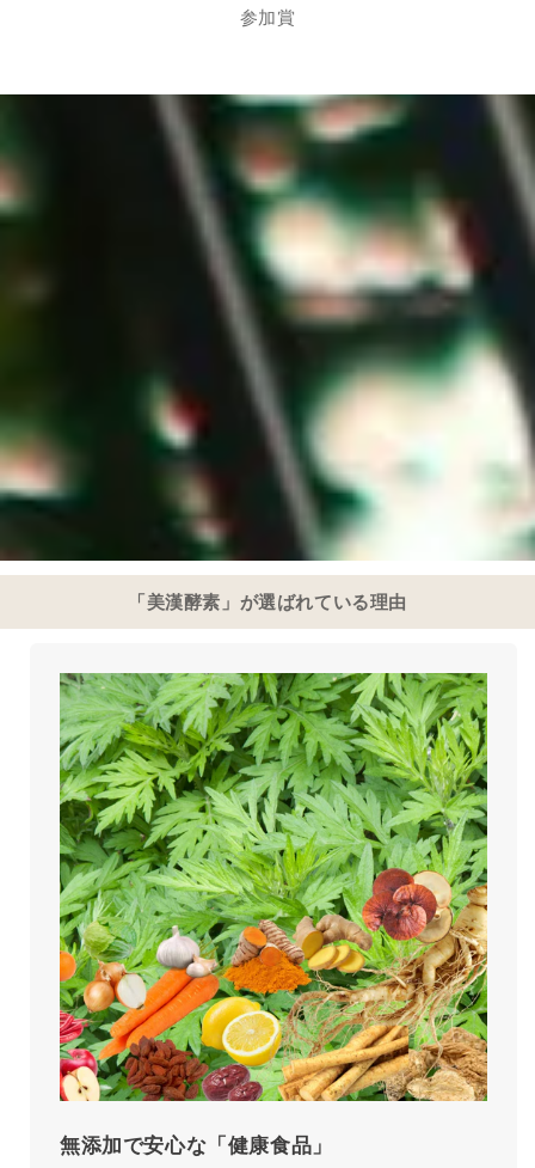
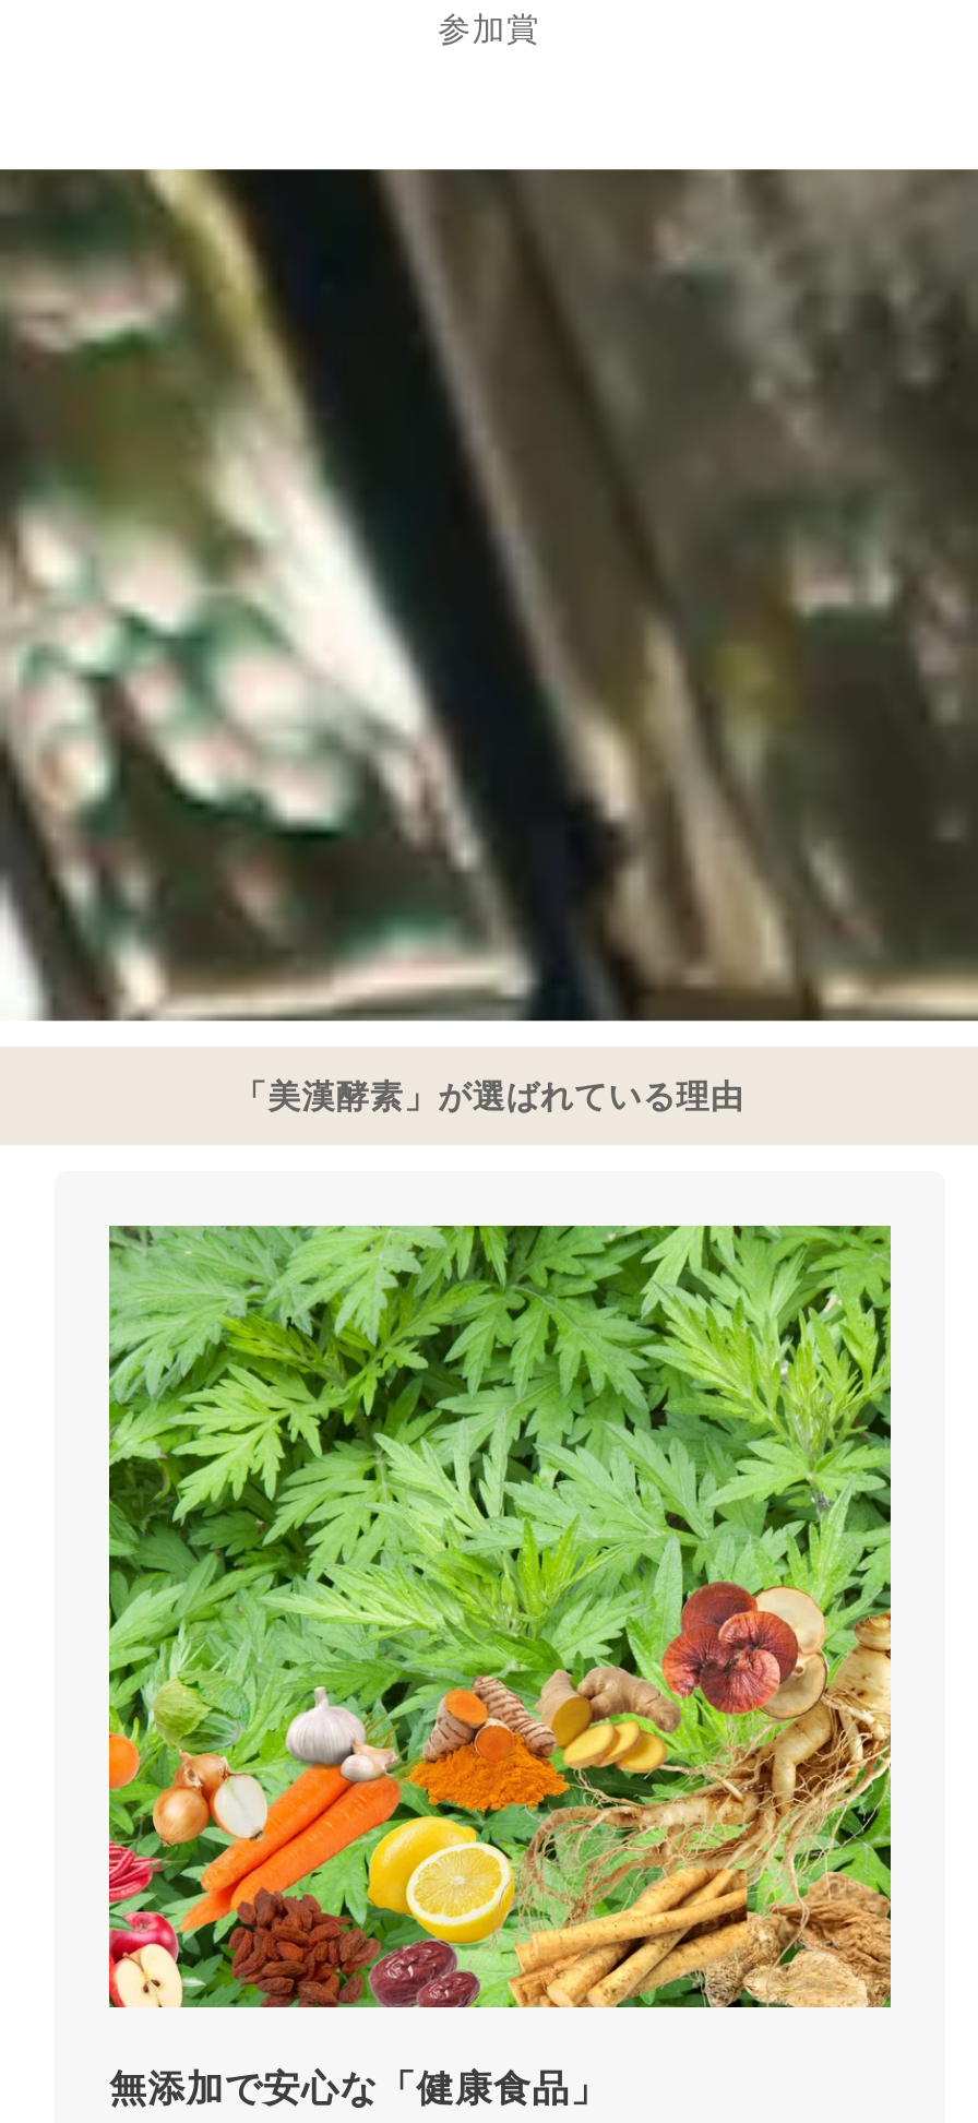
- [image]
+ [image]
